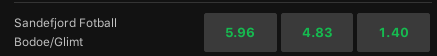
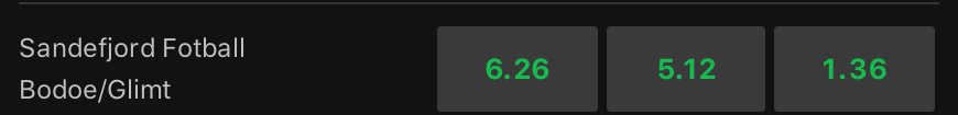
- 5.96
+ 6.26

- 4.83
+ 5.12

- 1.40
+ 1.36
